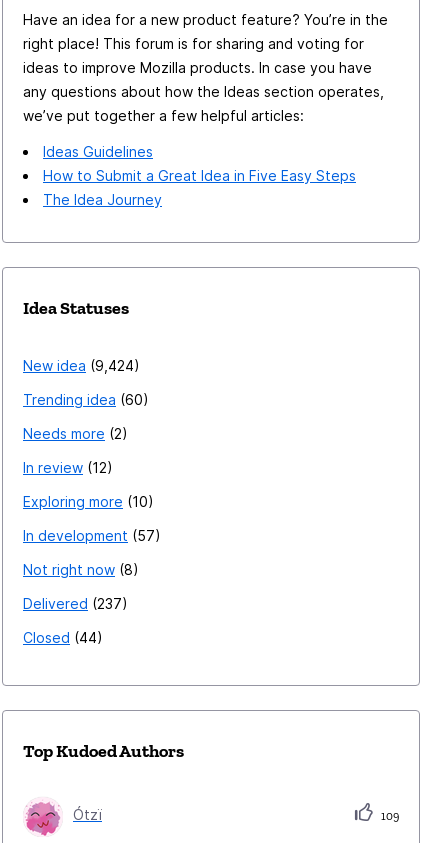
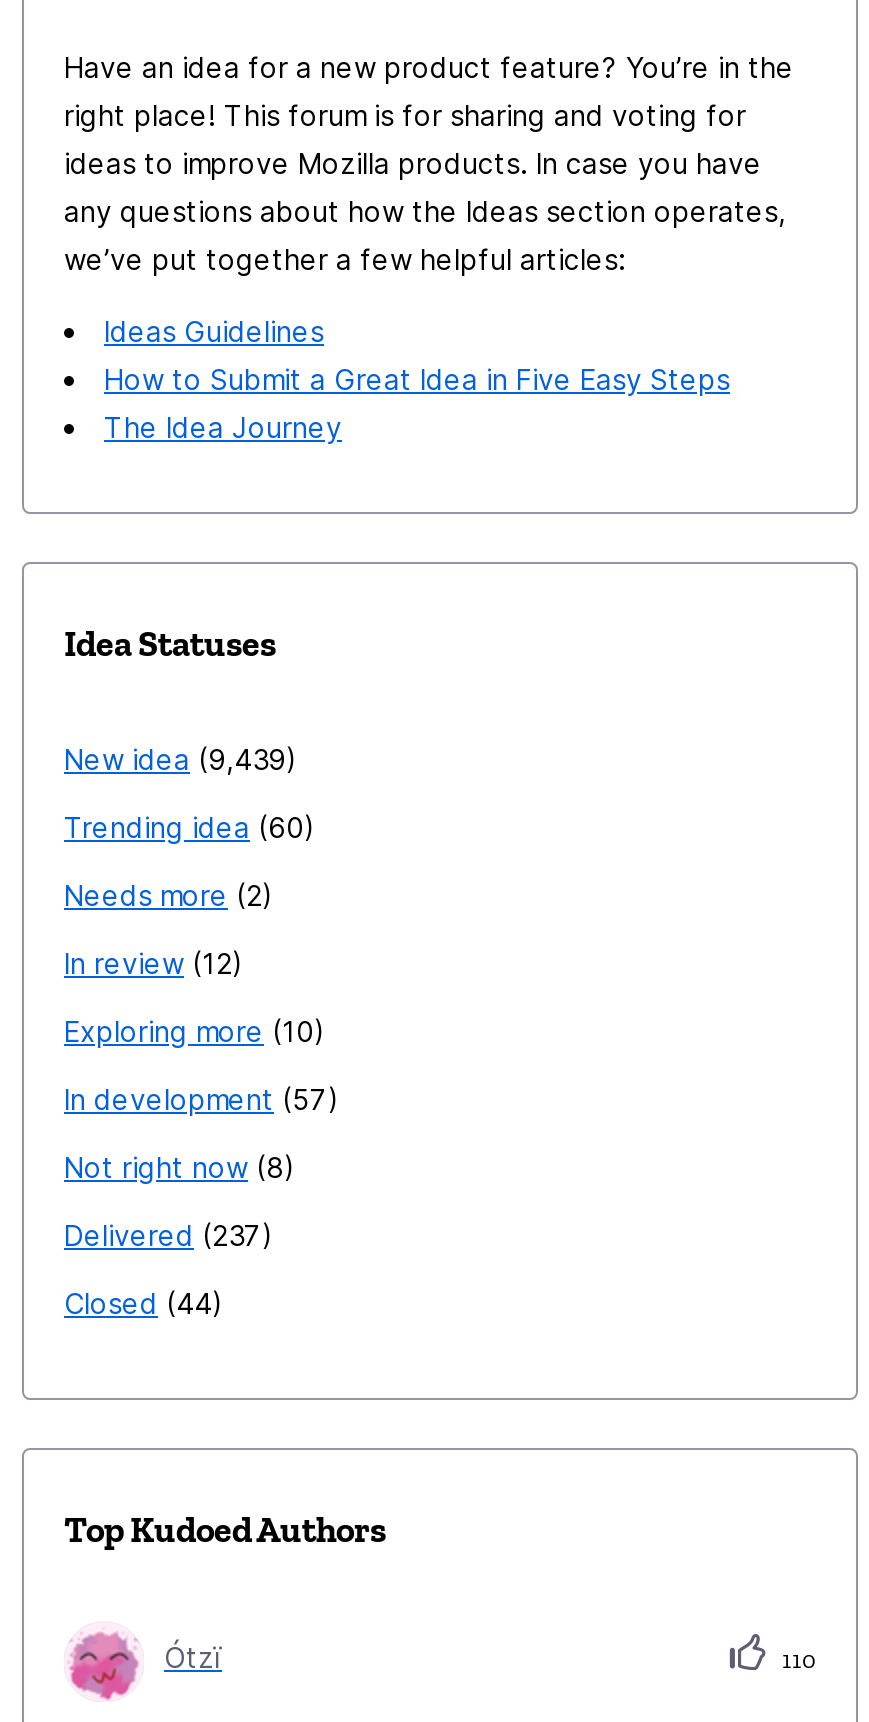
- New idea 9,424
+ New idea 9,439

- 109
+ 110
